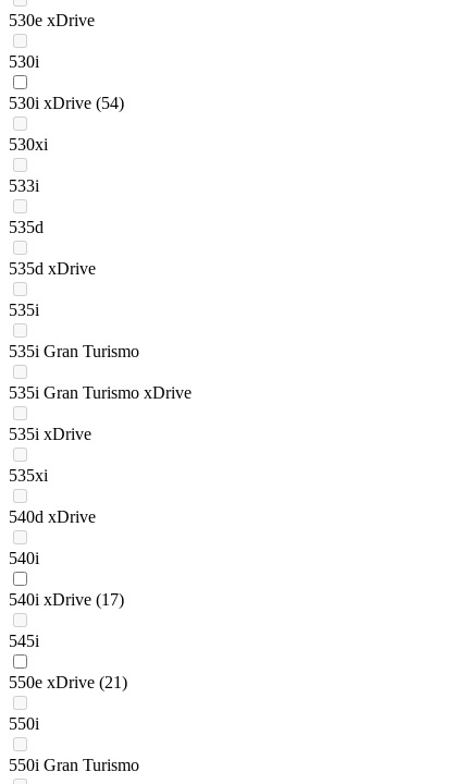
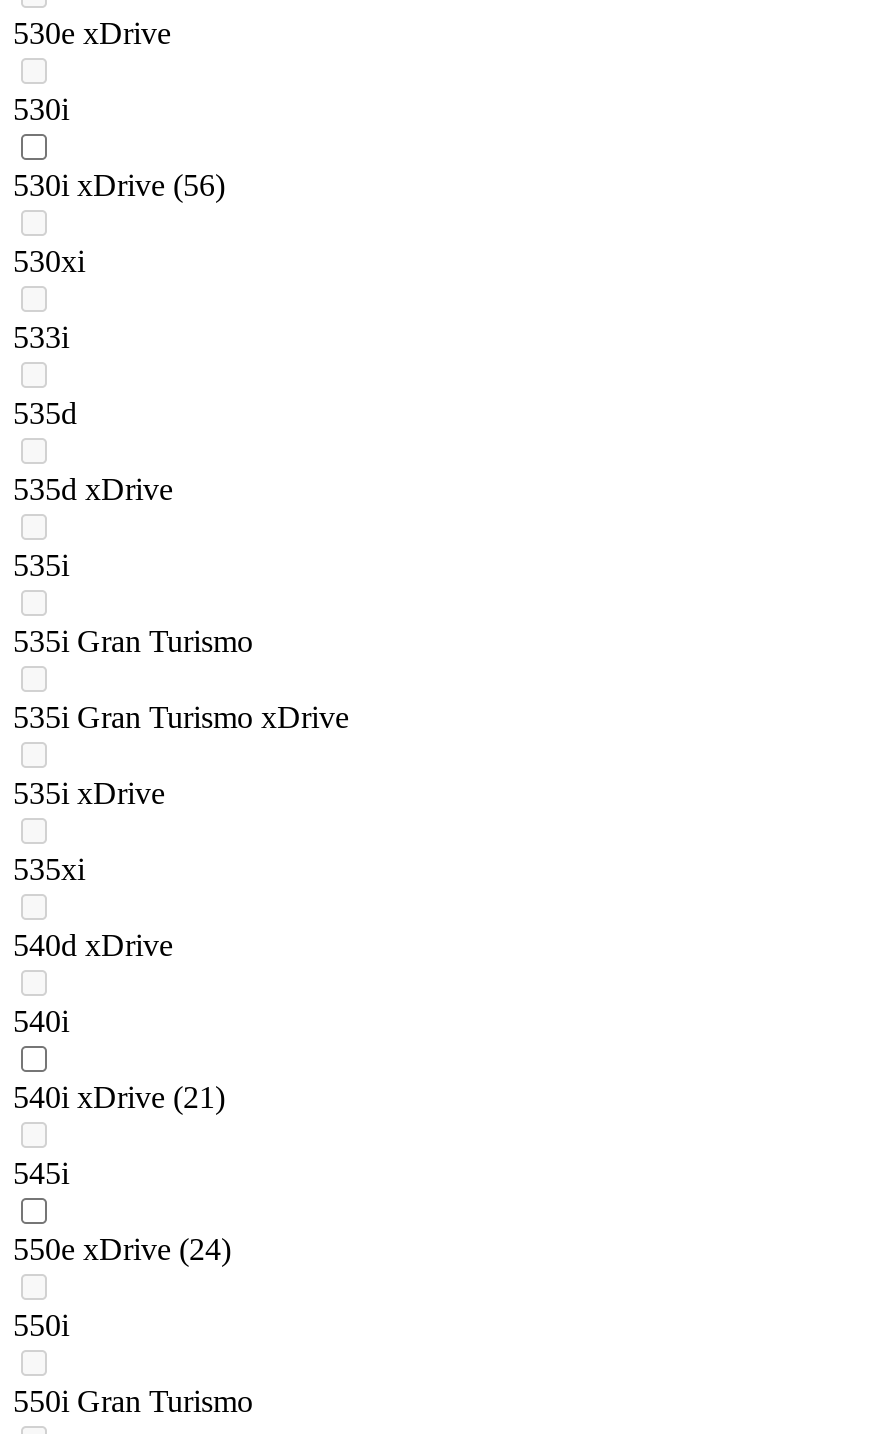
- 530i xDrive (54)
+ 530i xDrive (56)

- 540i xDrive (17)
+ 540i xDrive (21)

- 550e xDrive (21)
+ 550e xDrive (24)
